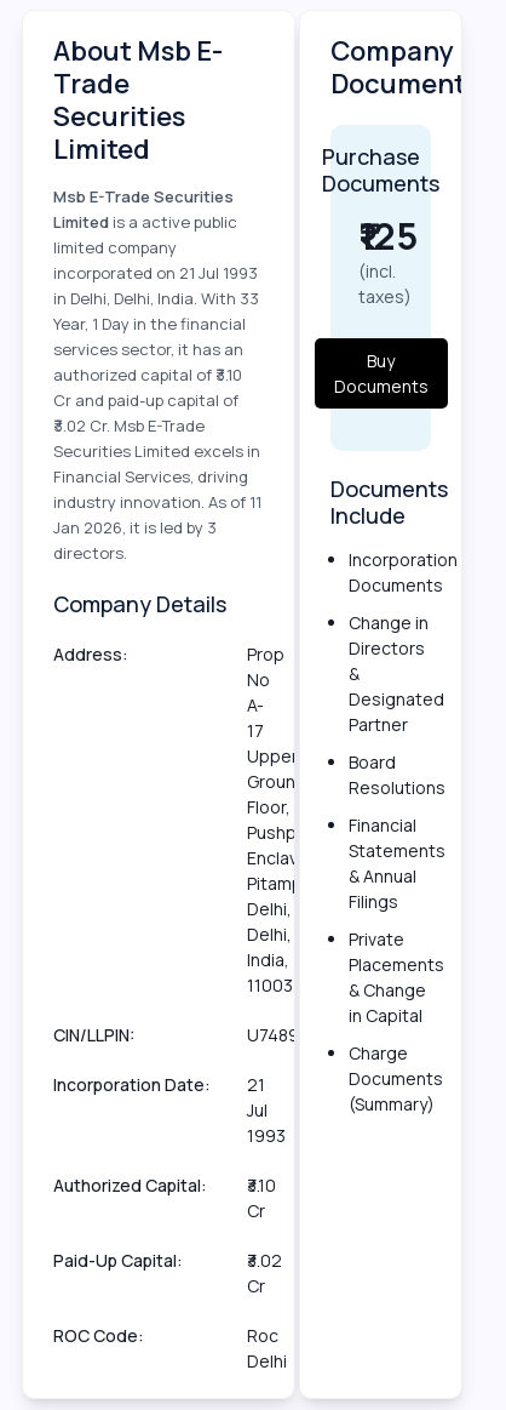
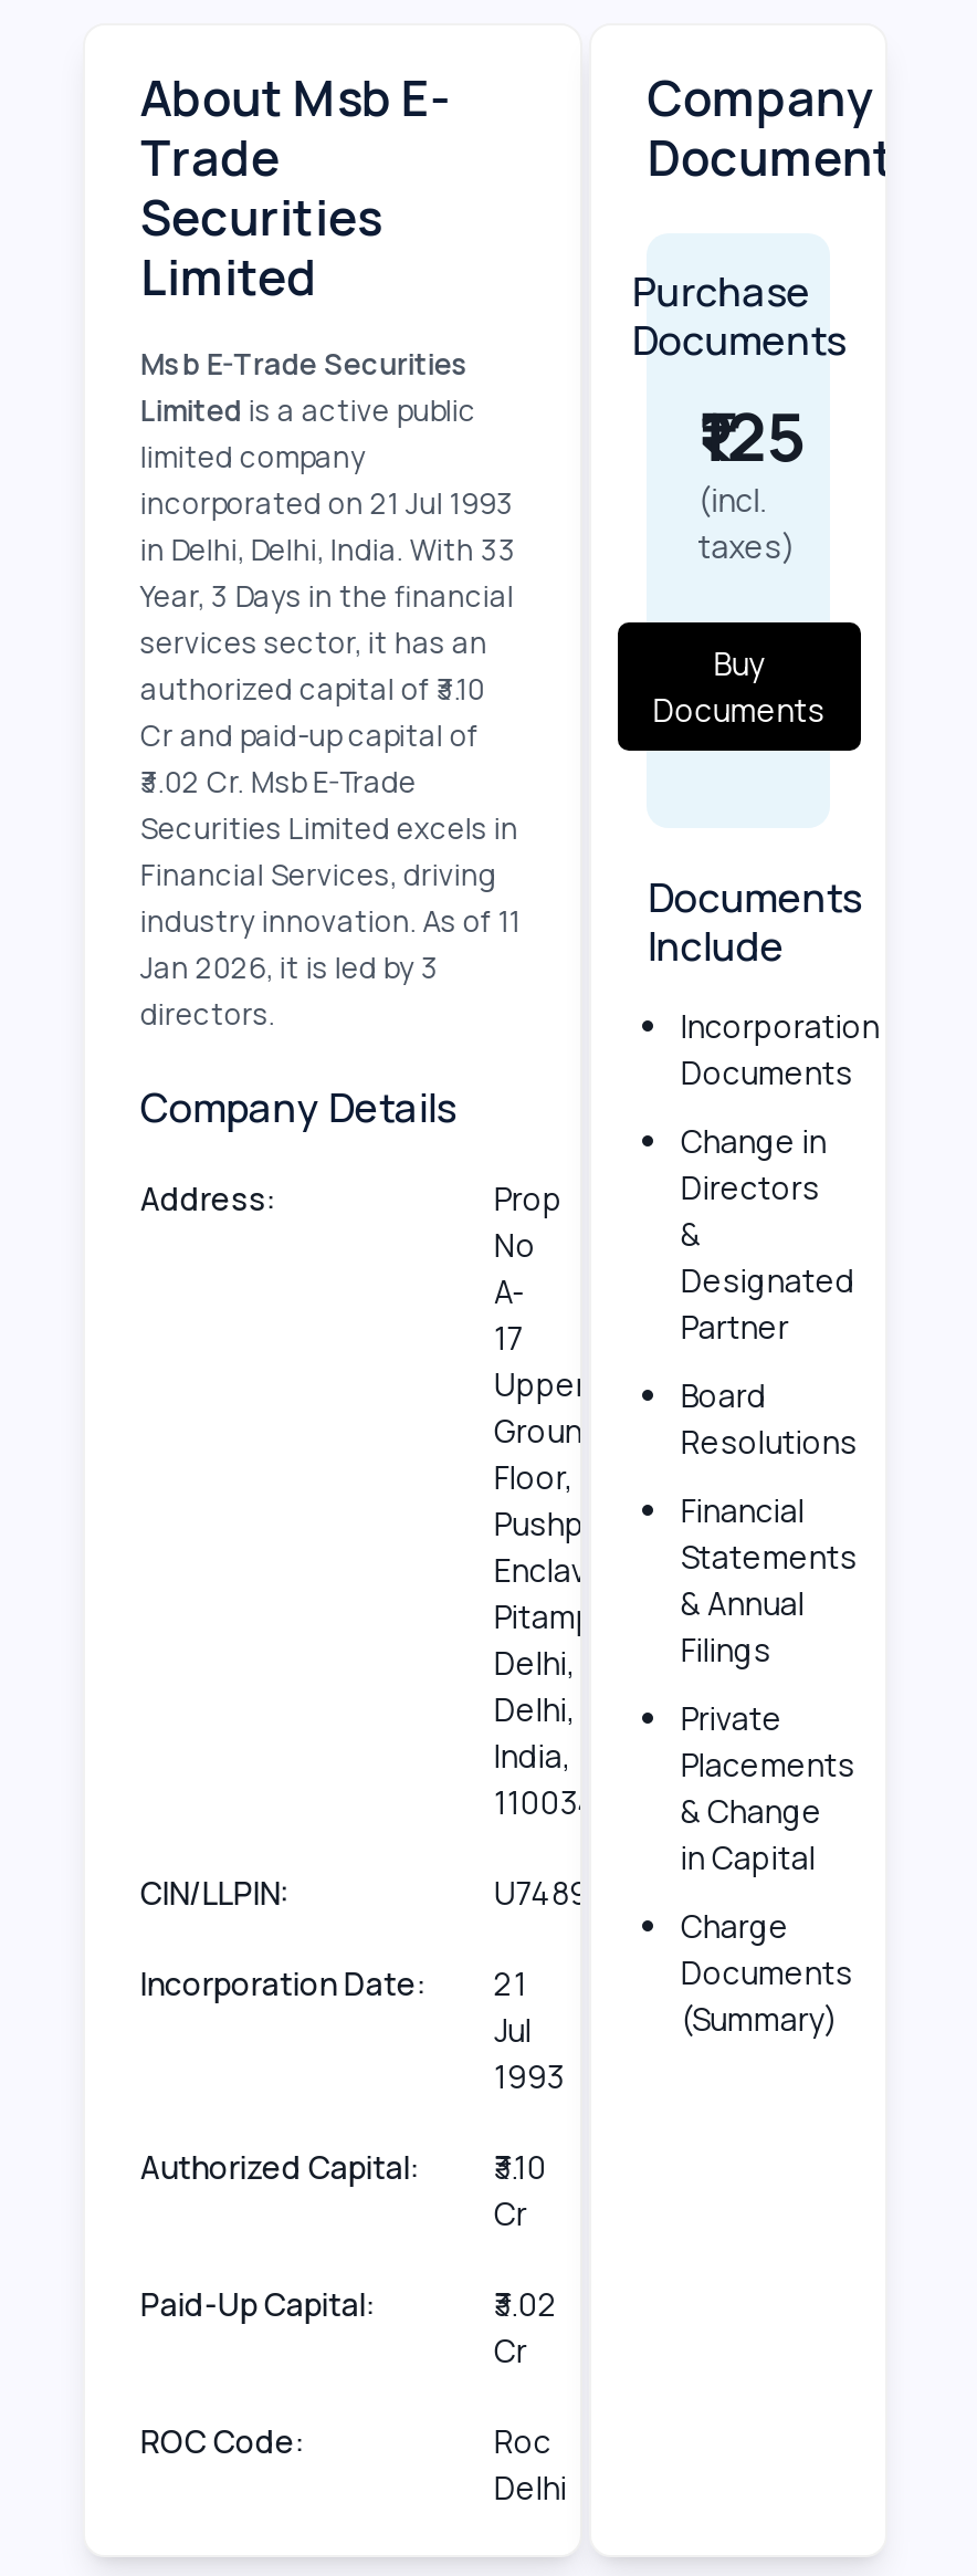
- Year, 1 Day in the financial
+ Year, 3 Days in the financial
